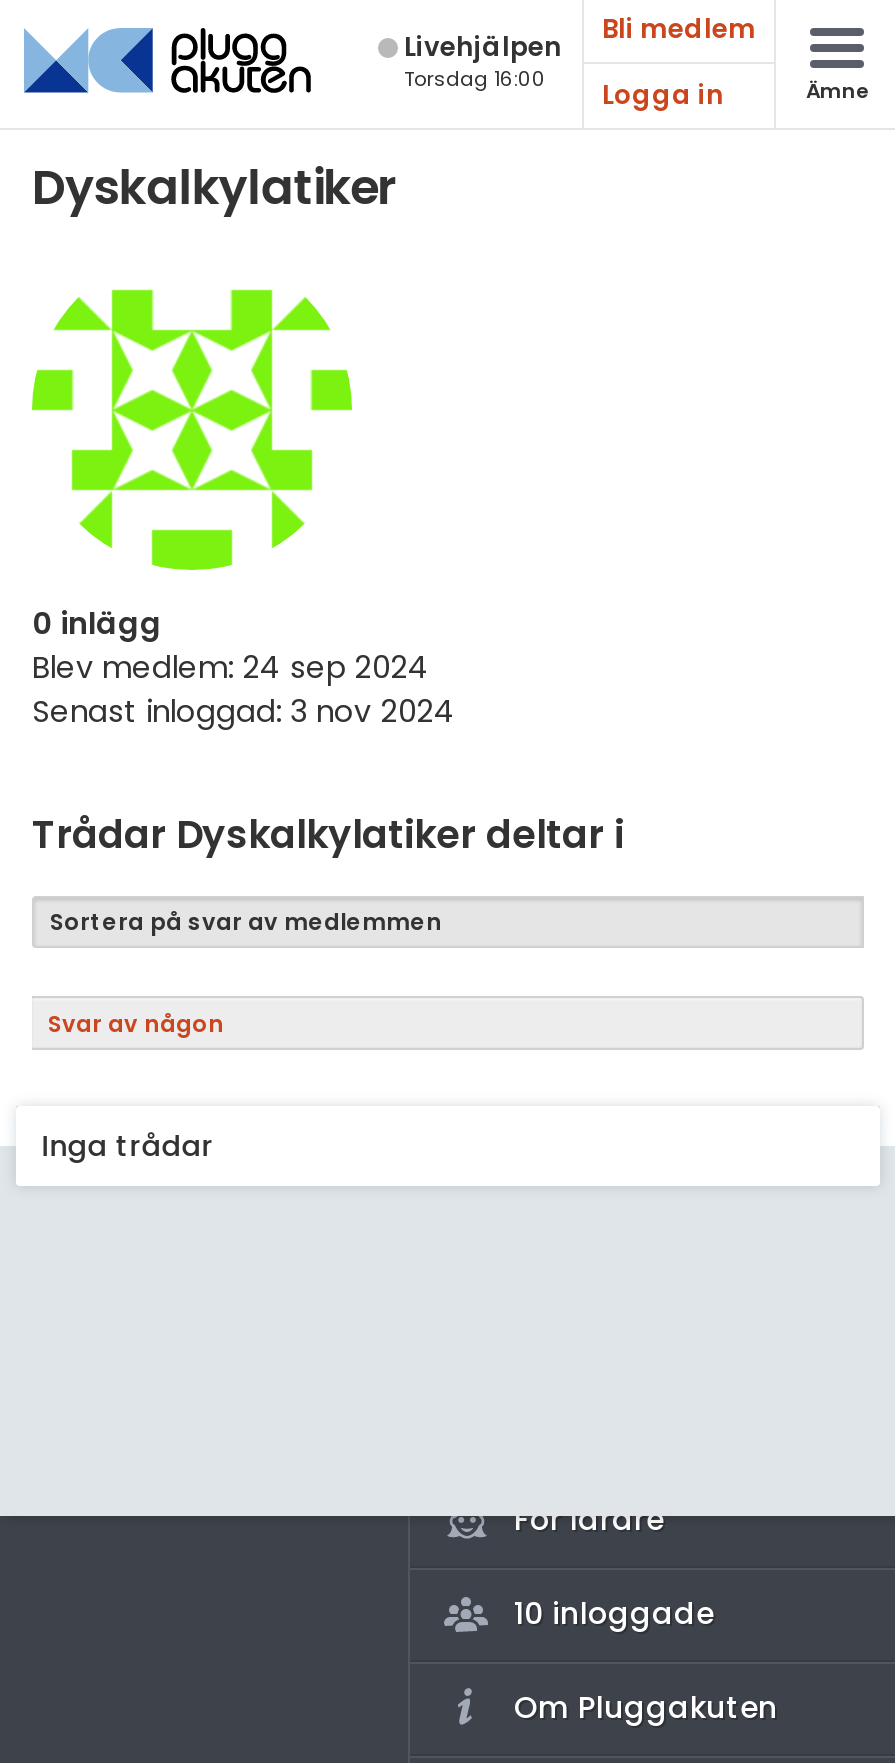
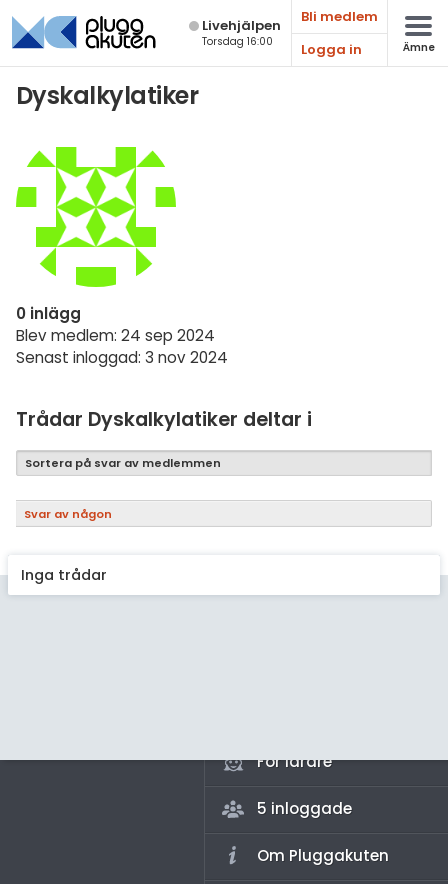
- 10 inloggade
+ 5 inloggade
